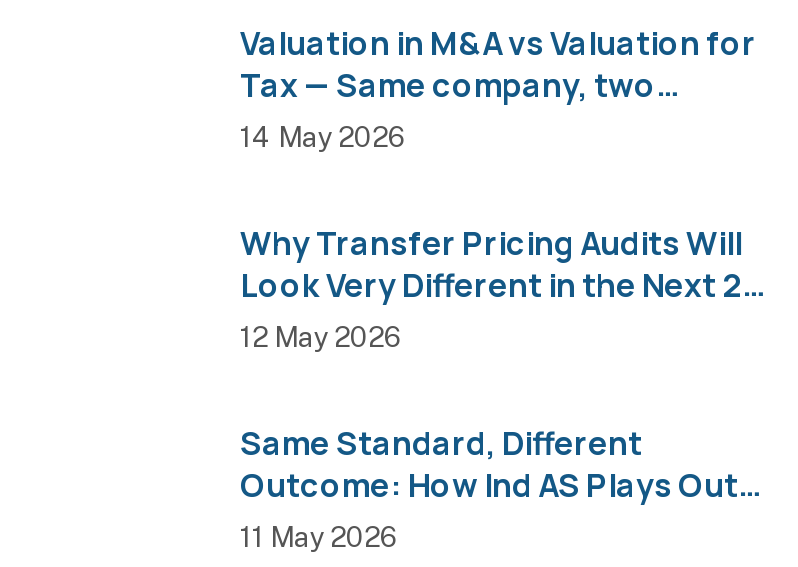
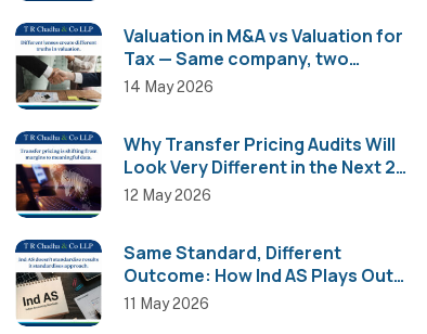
+ [image]

+ [image]

+ [image]
